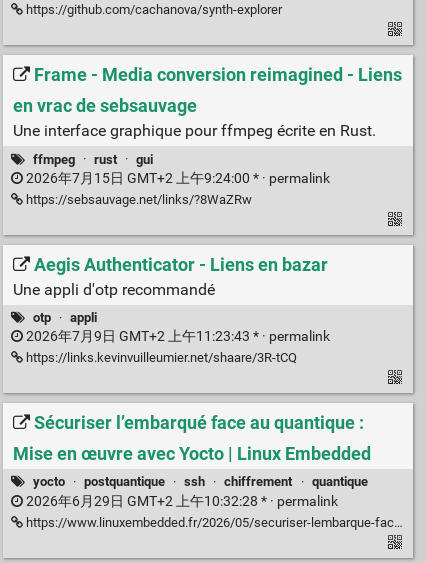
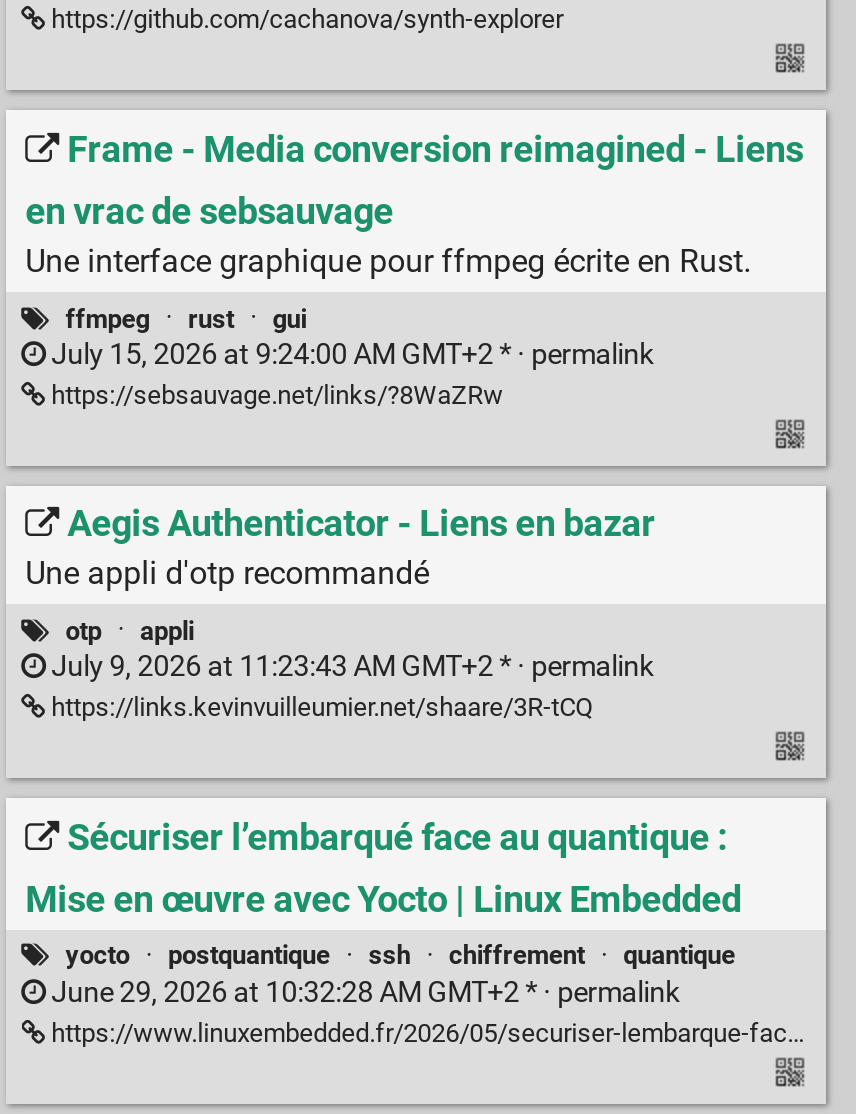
- 2026年7月15日 GMT+2 上午9:24:00 * · permalink
+ July 15, 2026 at 9:24:00 AM GMT+2 * · permalink

- 2026年7月9日 GMT+2 上午11:23:43 * · permalink
+ July 9, 2026 at 11:23:43 AM GMT+2 * · permalink

- 2026年6月29日 GMT+2 上午10:32:28 * · permalink
+ June 29, 2026 at 10:32:28 AM GMT+2 * · permalink
